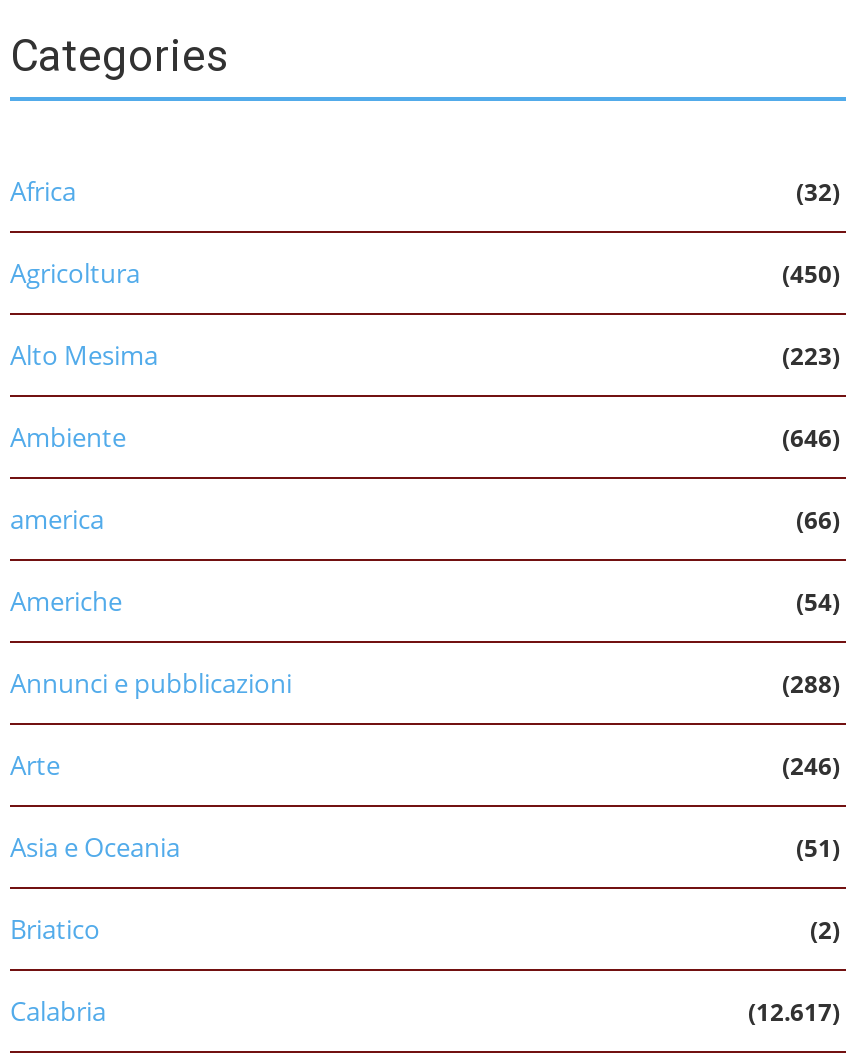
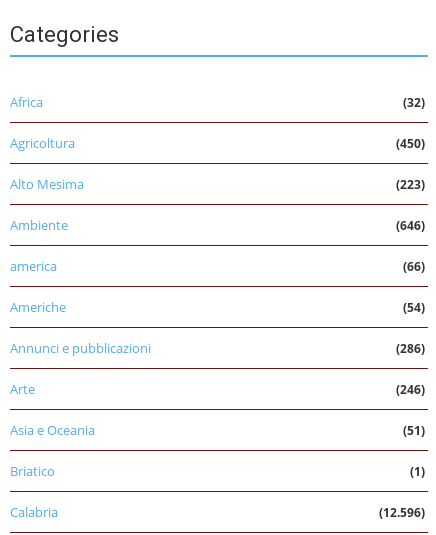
- (288)
+ (286)

- (2)
+ (1)

- (12.617)
+ (12.596)
